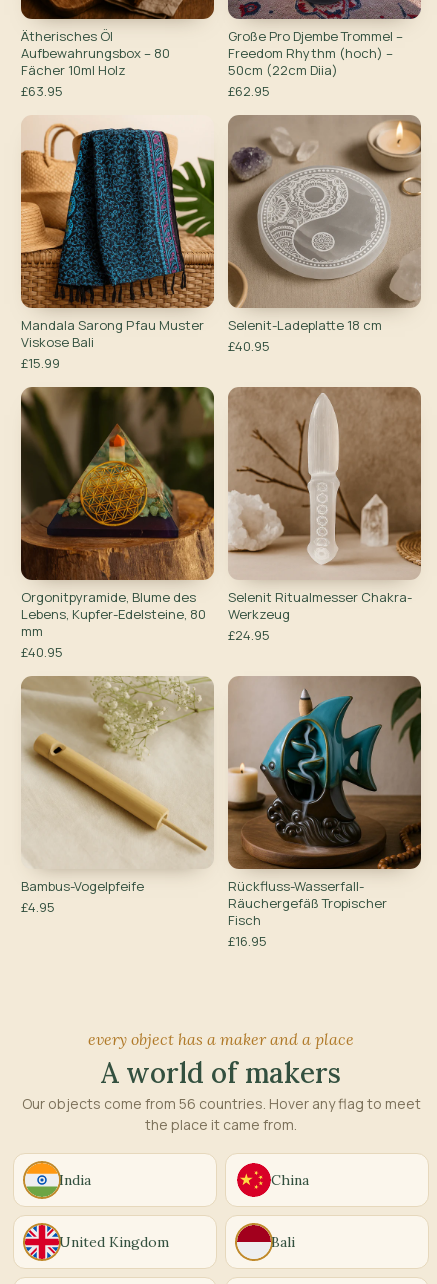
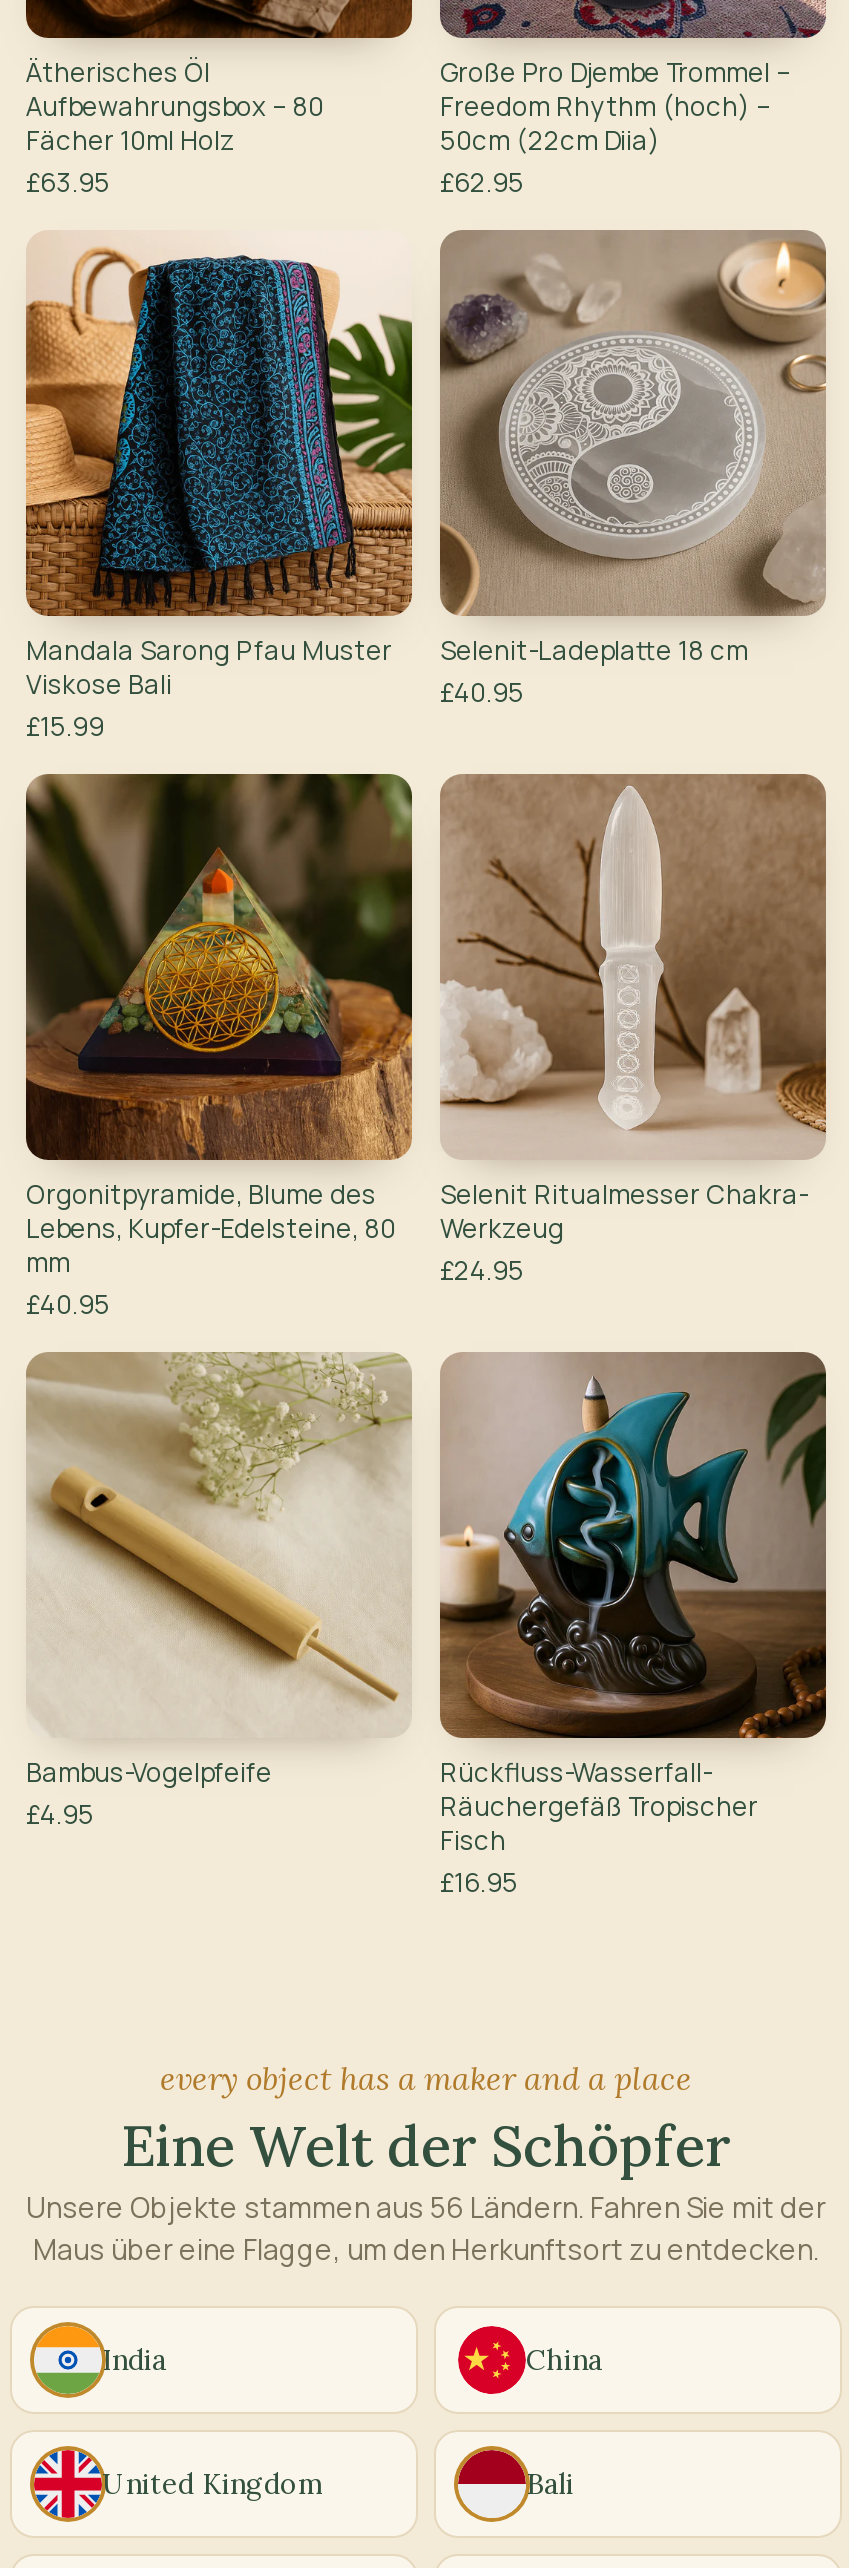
- A world of makers
- Our objects come from 56 countries. Hover any flag to meet
- the place it came from.
+ Eine Welt der Schöpfer
+ Unsere Objekte stammen aus 56 Ländern. Fahren Sie mit der
+ Maus über eine Flagge, um den Herkunftsort zu entdecken.
